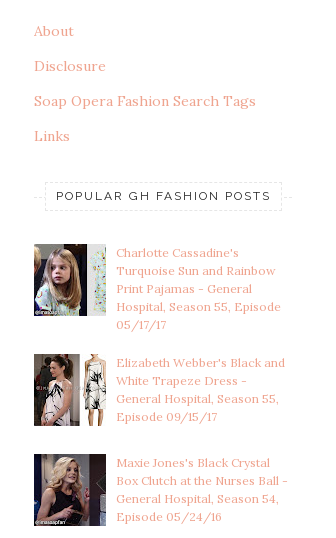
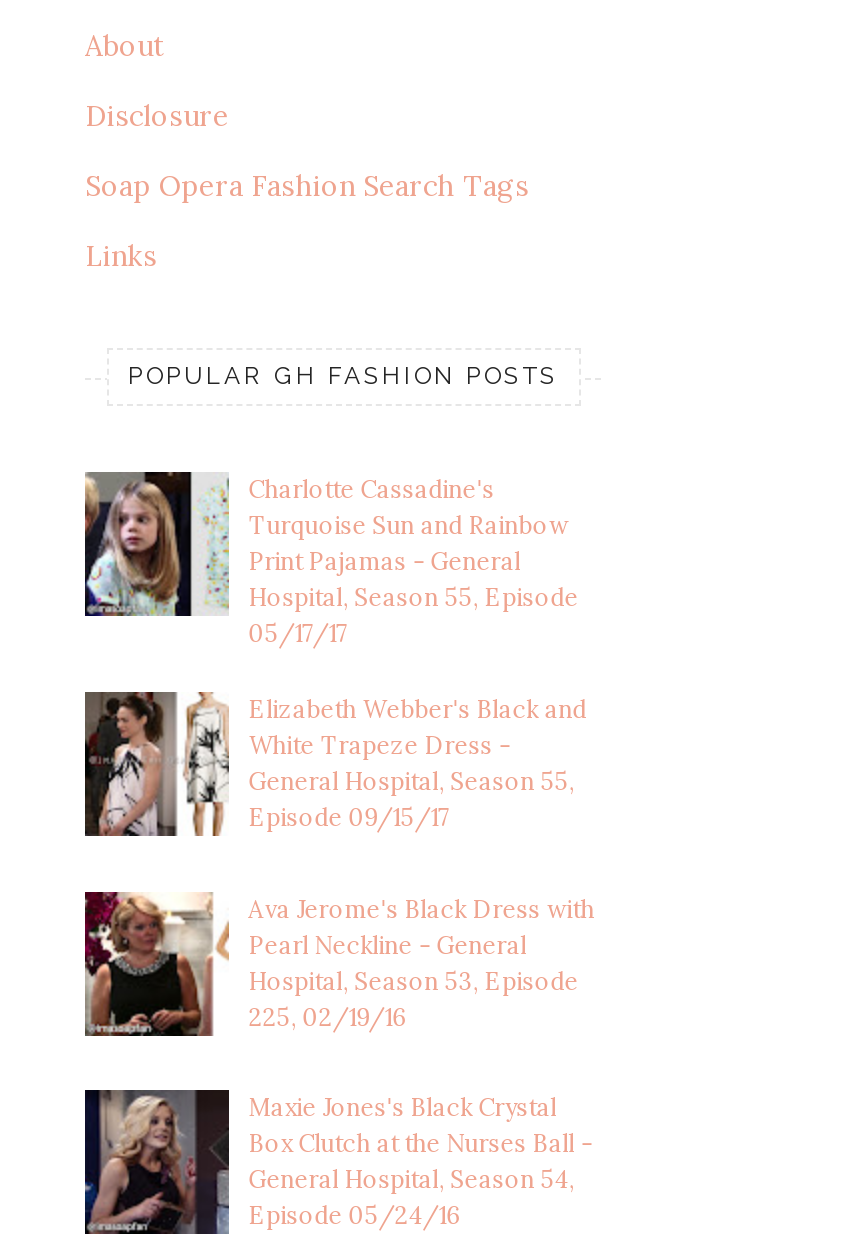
+ [image]
+ Ava Jerome's Black Dress with
+ Pearl Neckline - General
+ Hospital, Season 53, Episode
+ 225, 02/19/16
